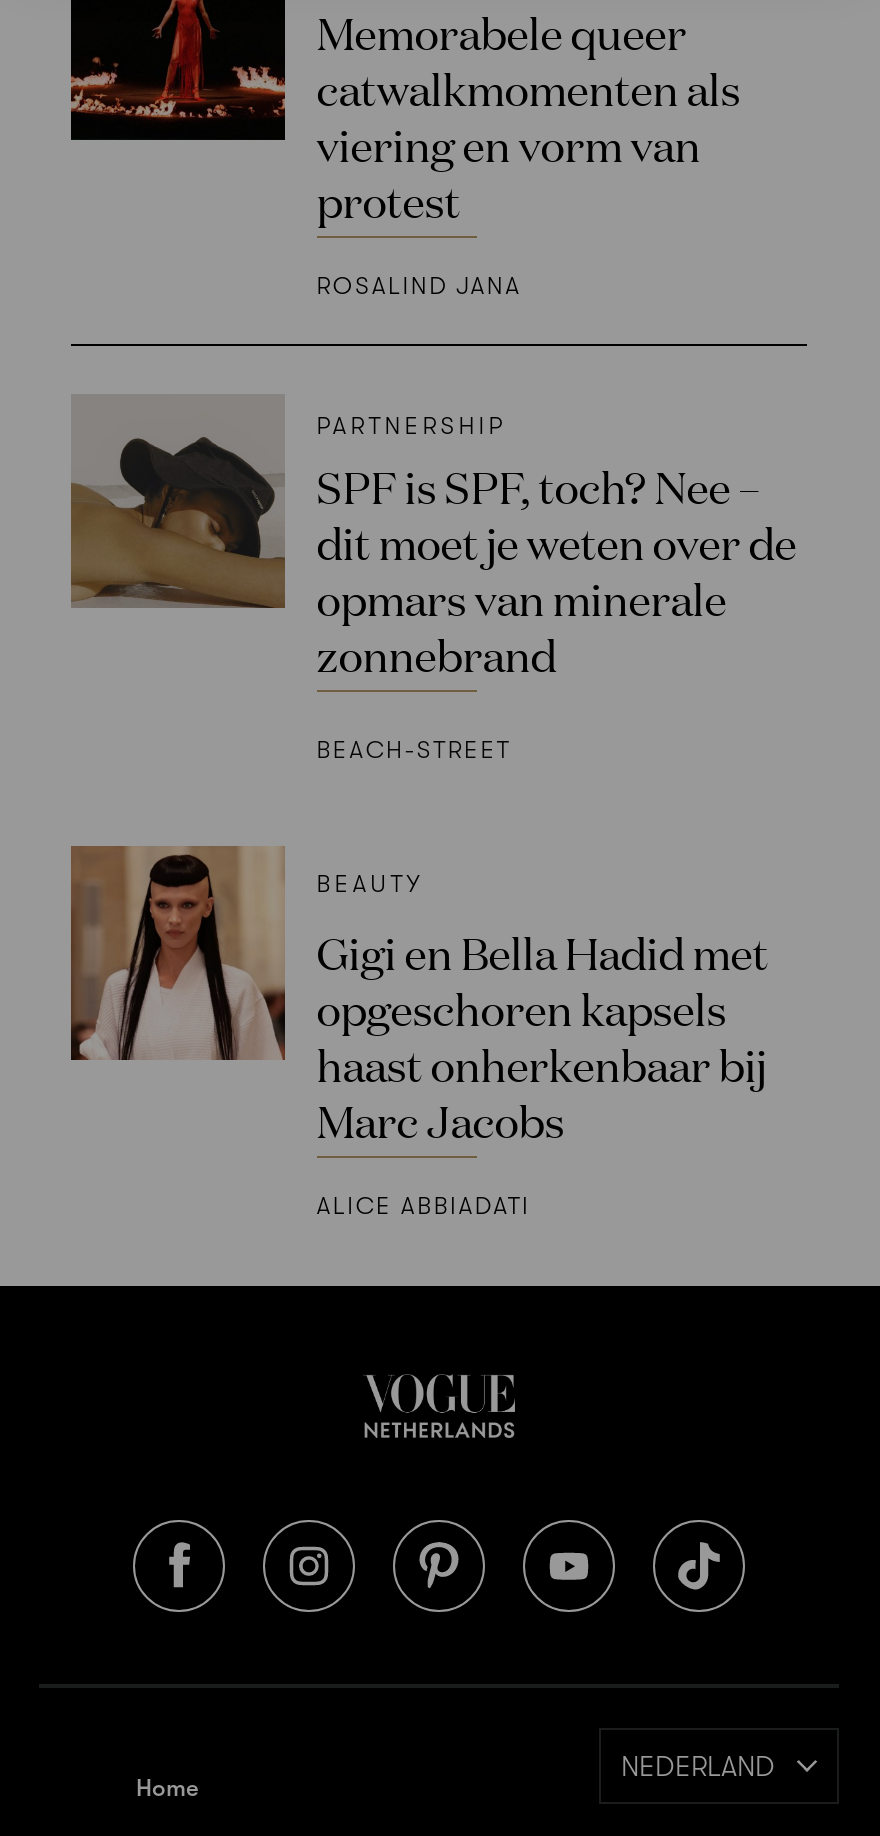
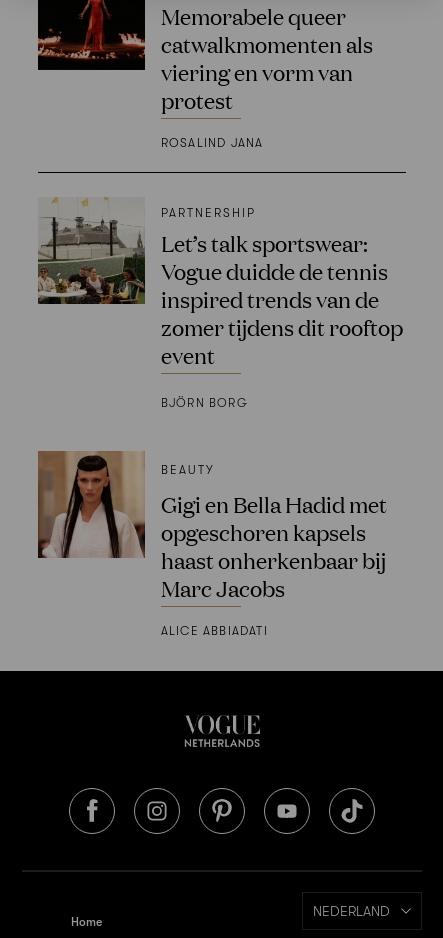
- [image]
- SPF is SPF, toch? Nee –
- dit moet je weten over de
- opmars van minerale
- zonnebrand
+ [image]
+ Let’s talk sportswear:
+ Vogue duidde de tennis
+ inspired trends van de
+ zomer tijdens dit rooftop
+ event

- BEACH-STREET
+ BJÖRN BORG
